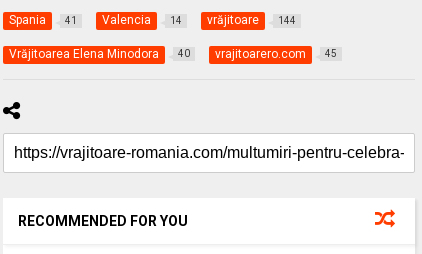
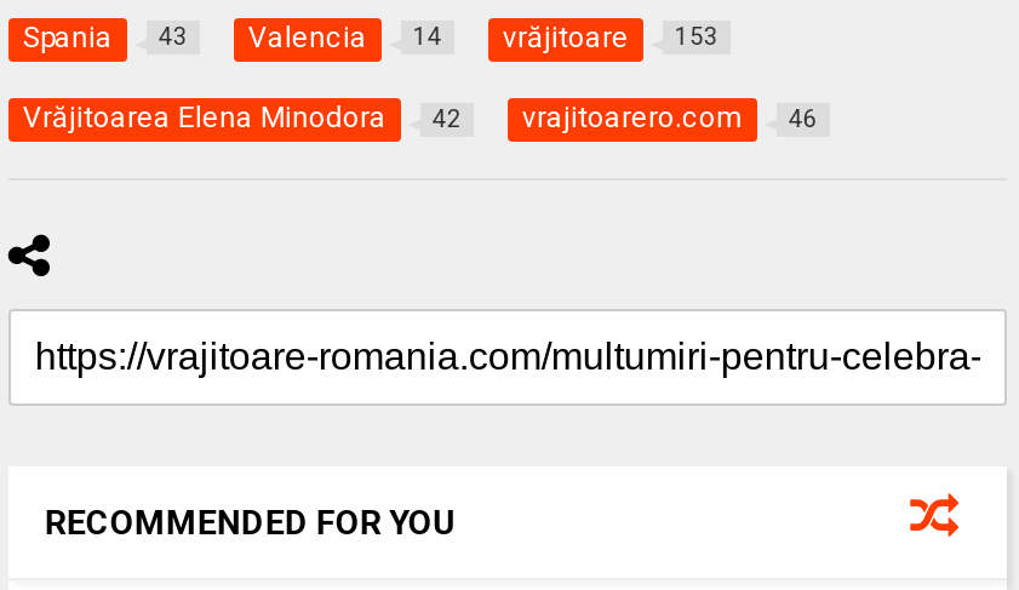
- Spania 41
+ Spania 43

- vrăjitoare 144
+ vrăjitoare 153

- Vrăjitoarea Elena Minodora 40
+ Vrăjitoarea Elena Minodora 42

- vrajitoarero.com 45
+ vrajitoarero.com 46
